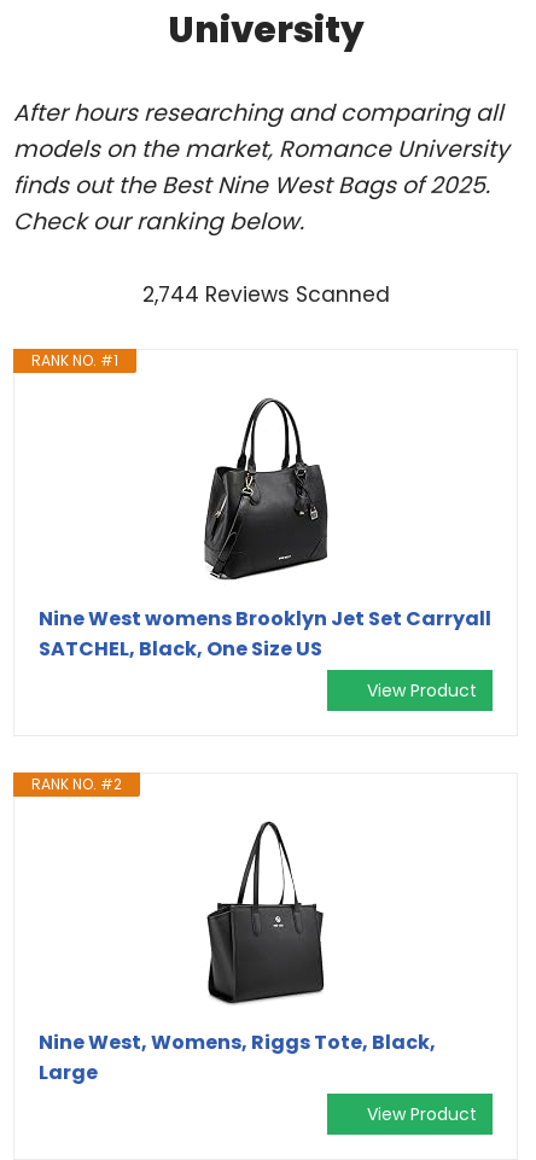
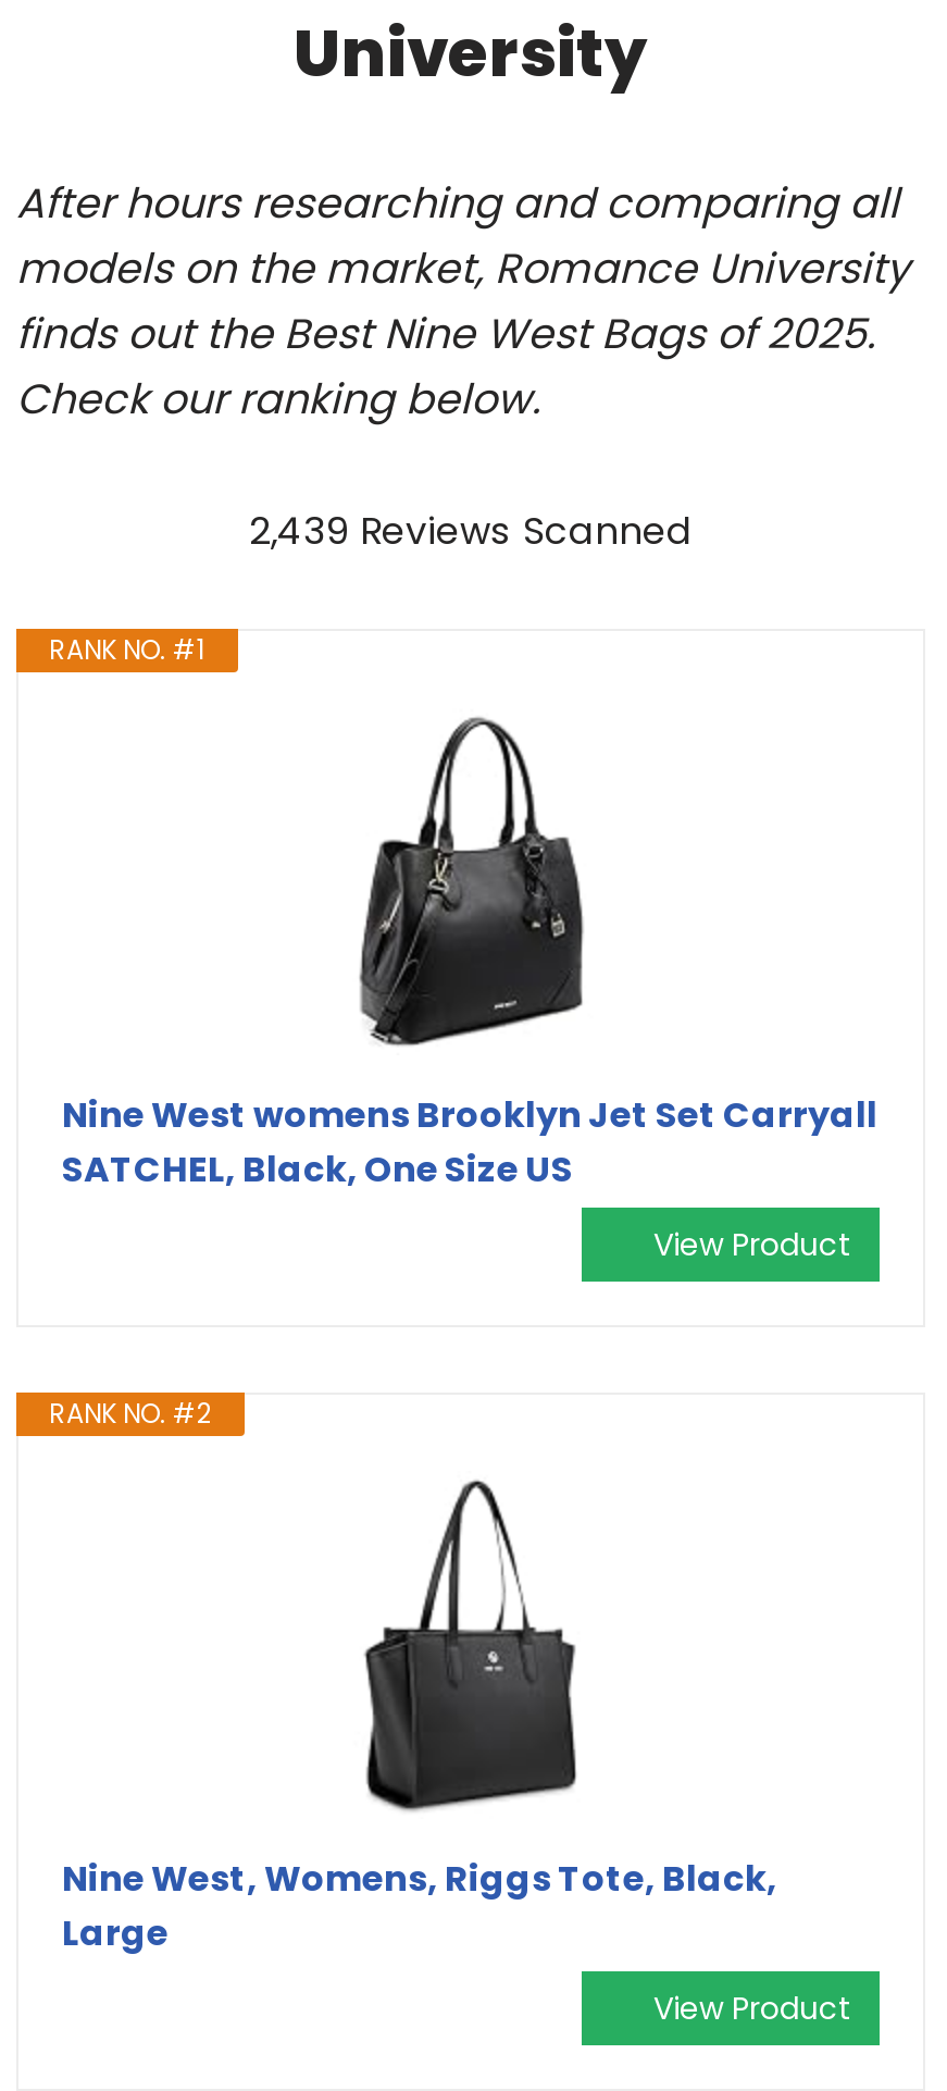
- 2,744 Reviews Scanned
+ 2,439 Reviews Scanned
